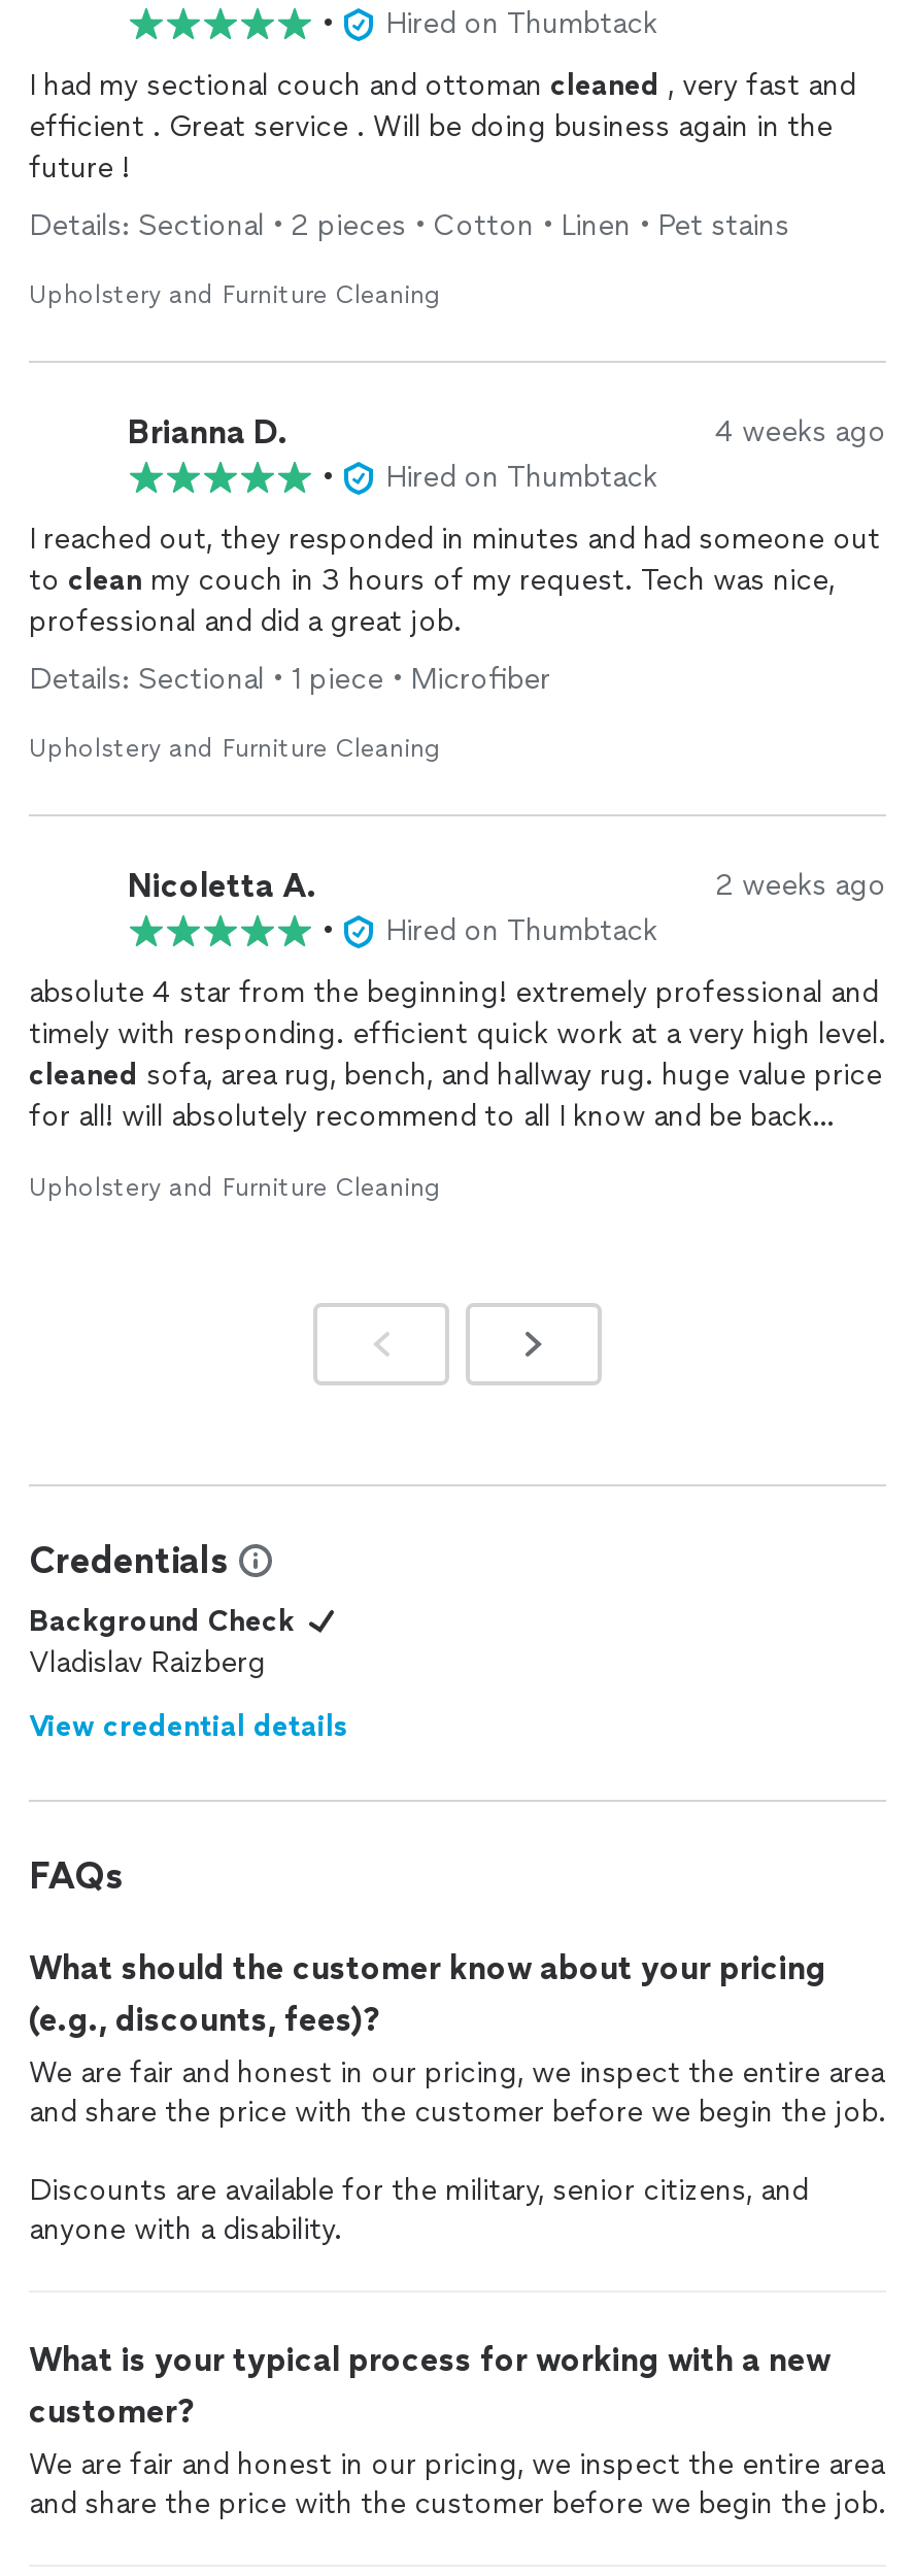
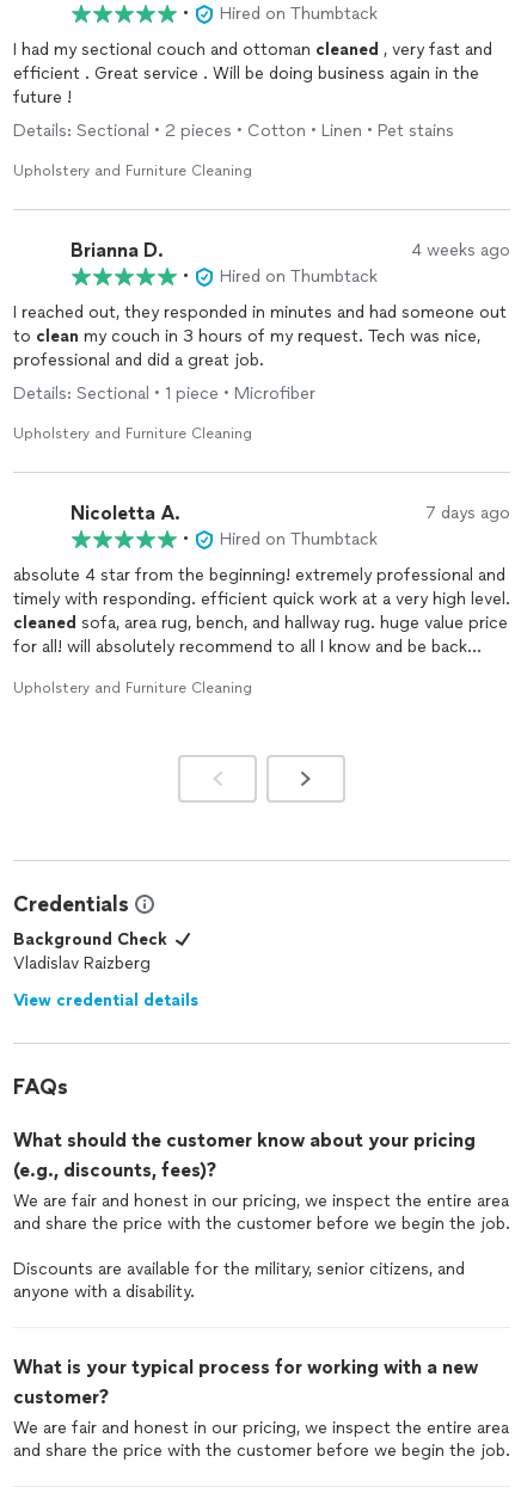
- 2 weeks ago
+ 7 days ago
